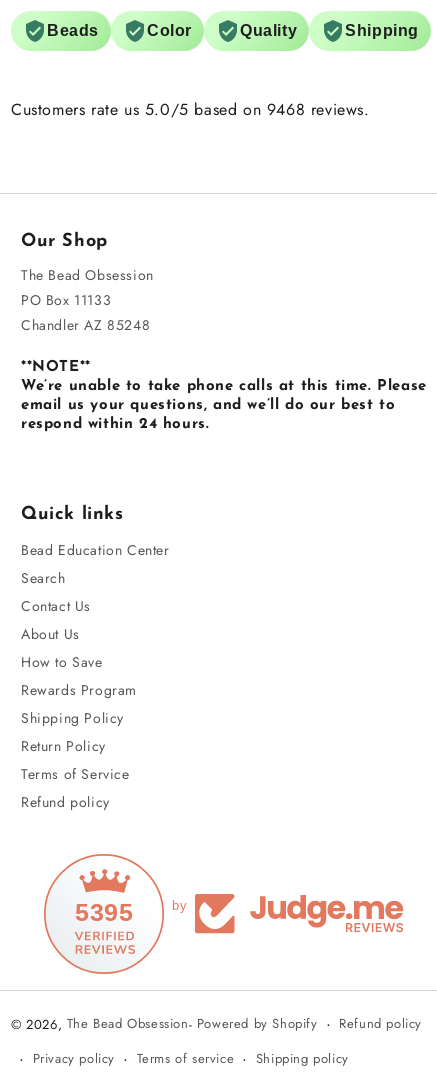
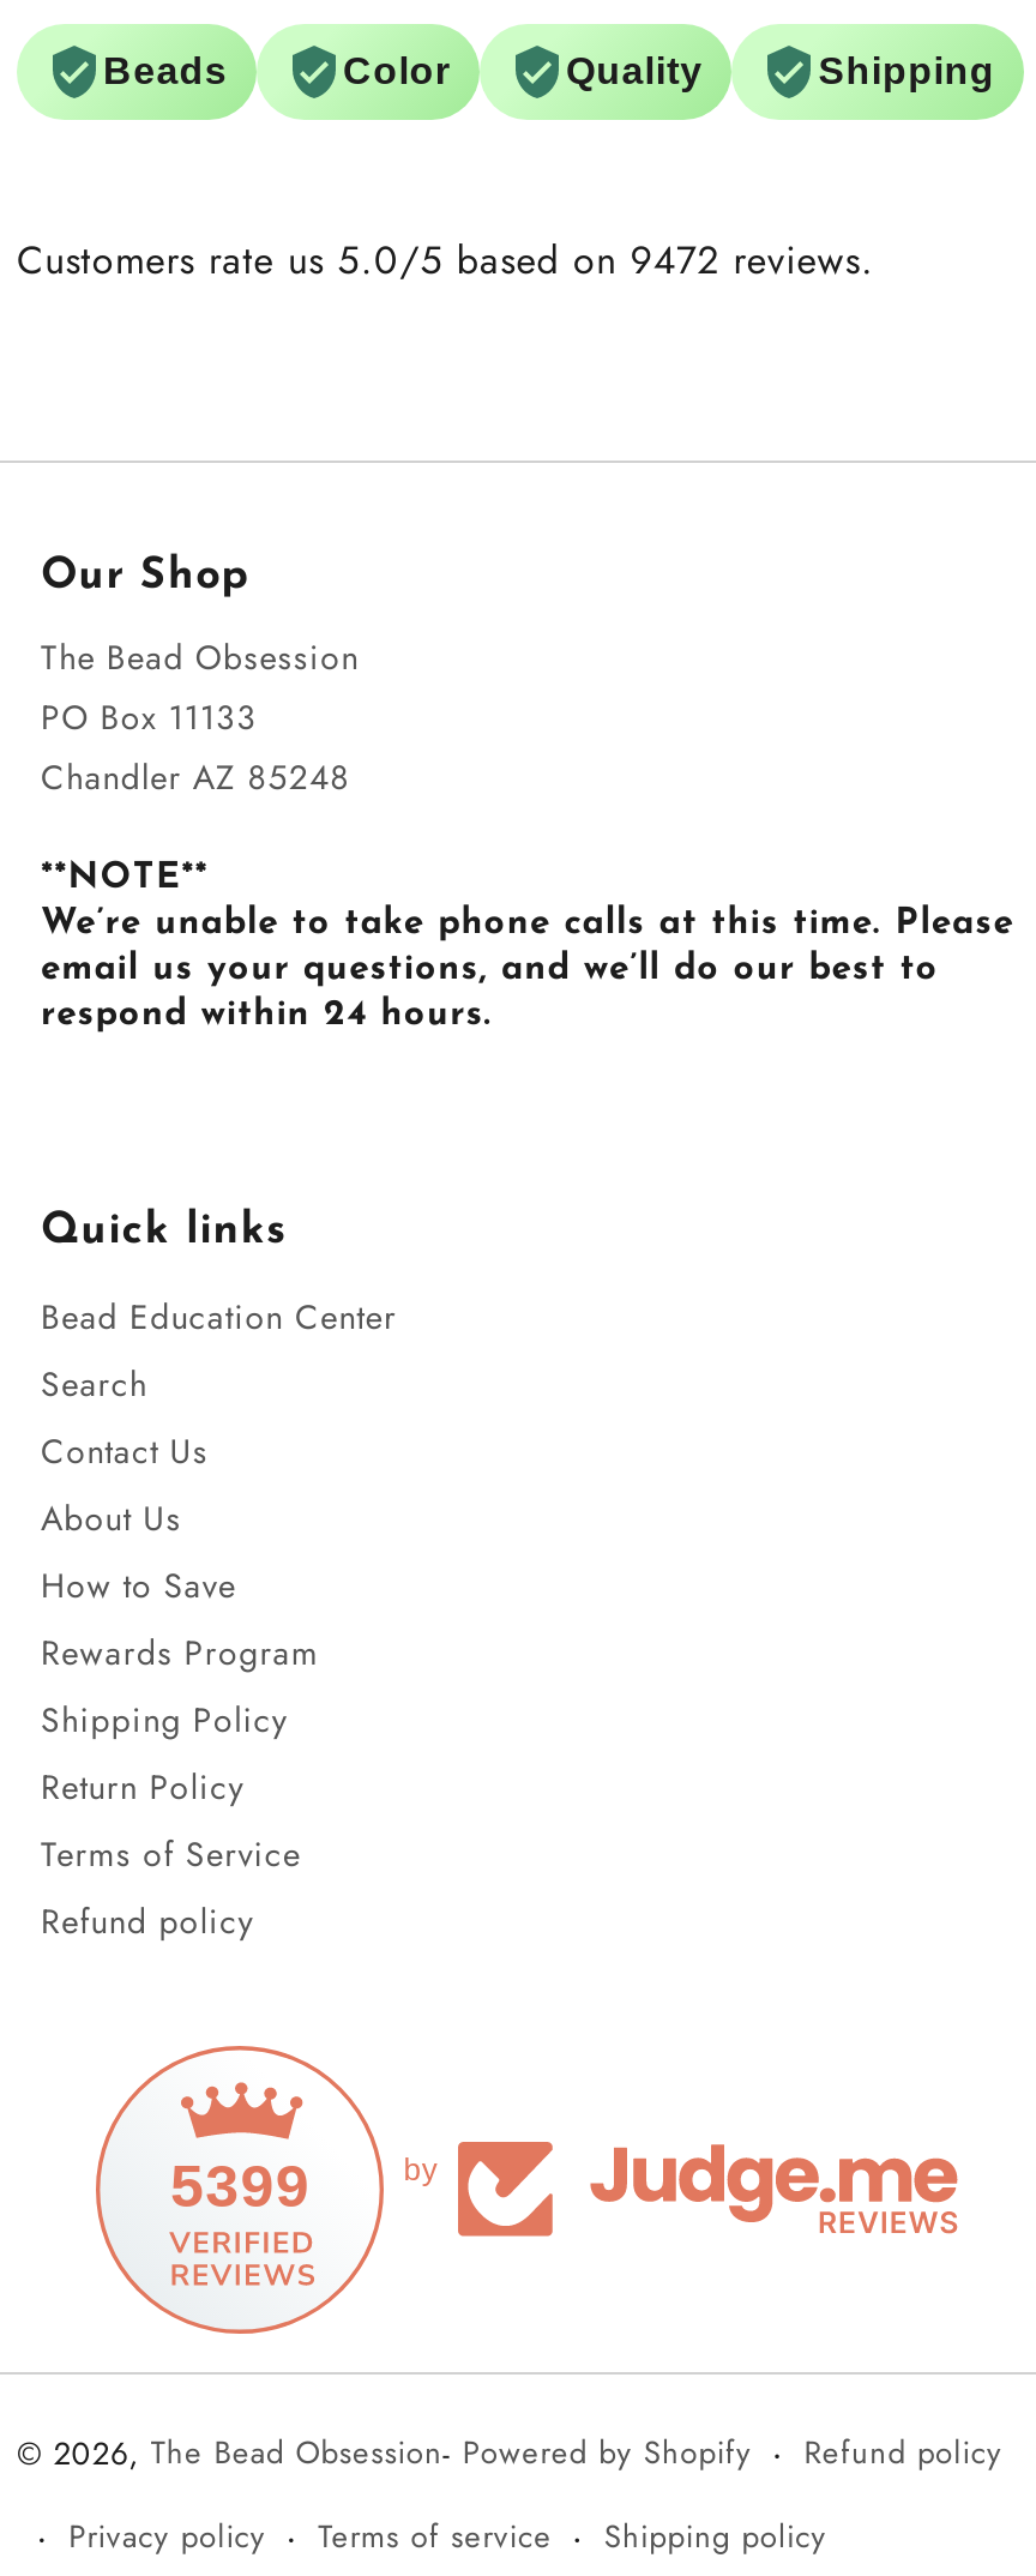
- Customers rate us 5.0/5 based on 9468 reviews.
+ Customers rate us 5.0/5 based on 9472 reviews.

- 5395
+ 5399
